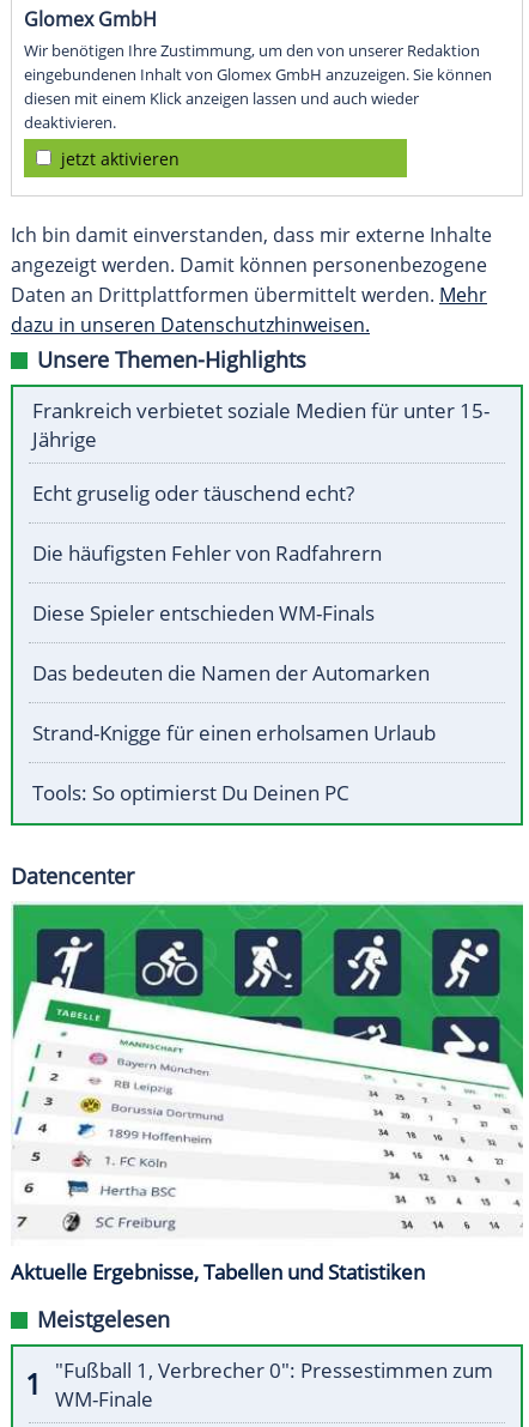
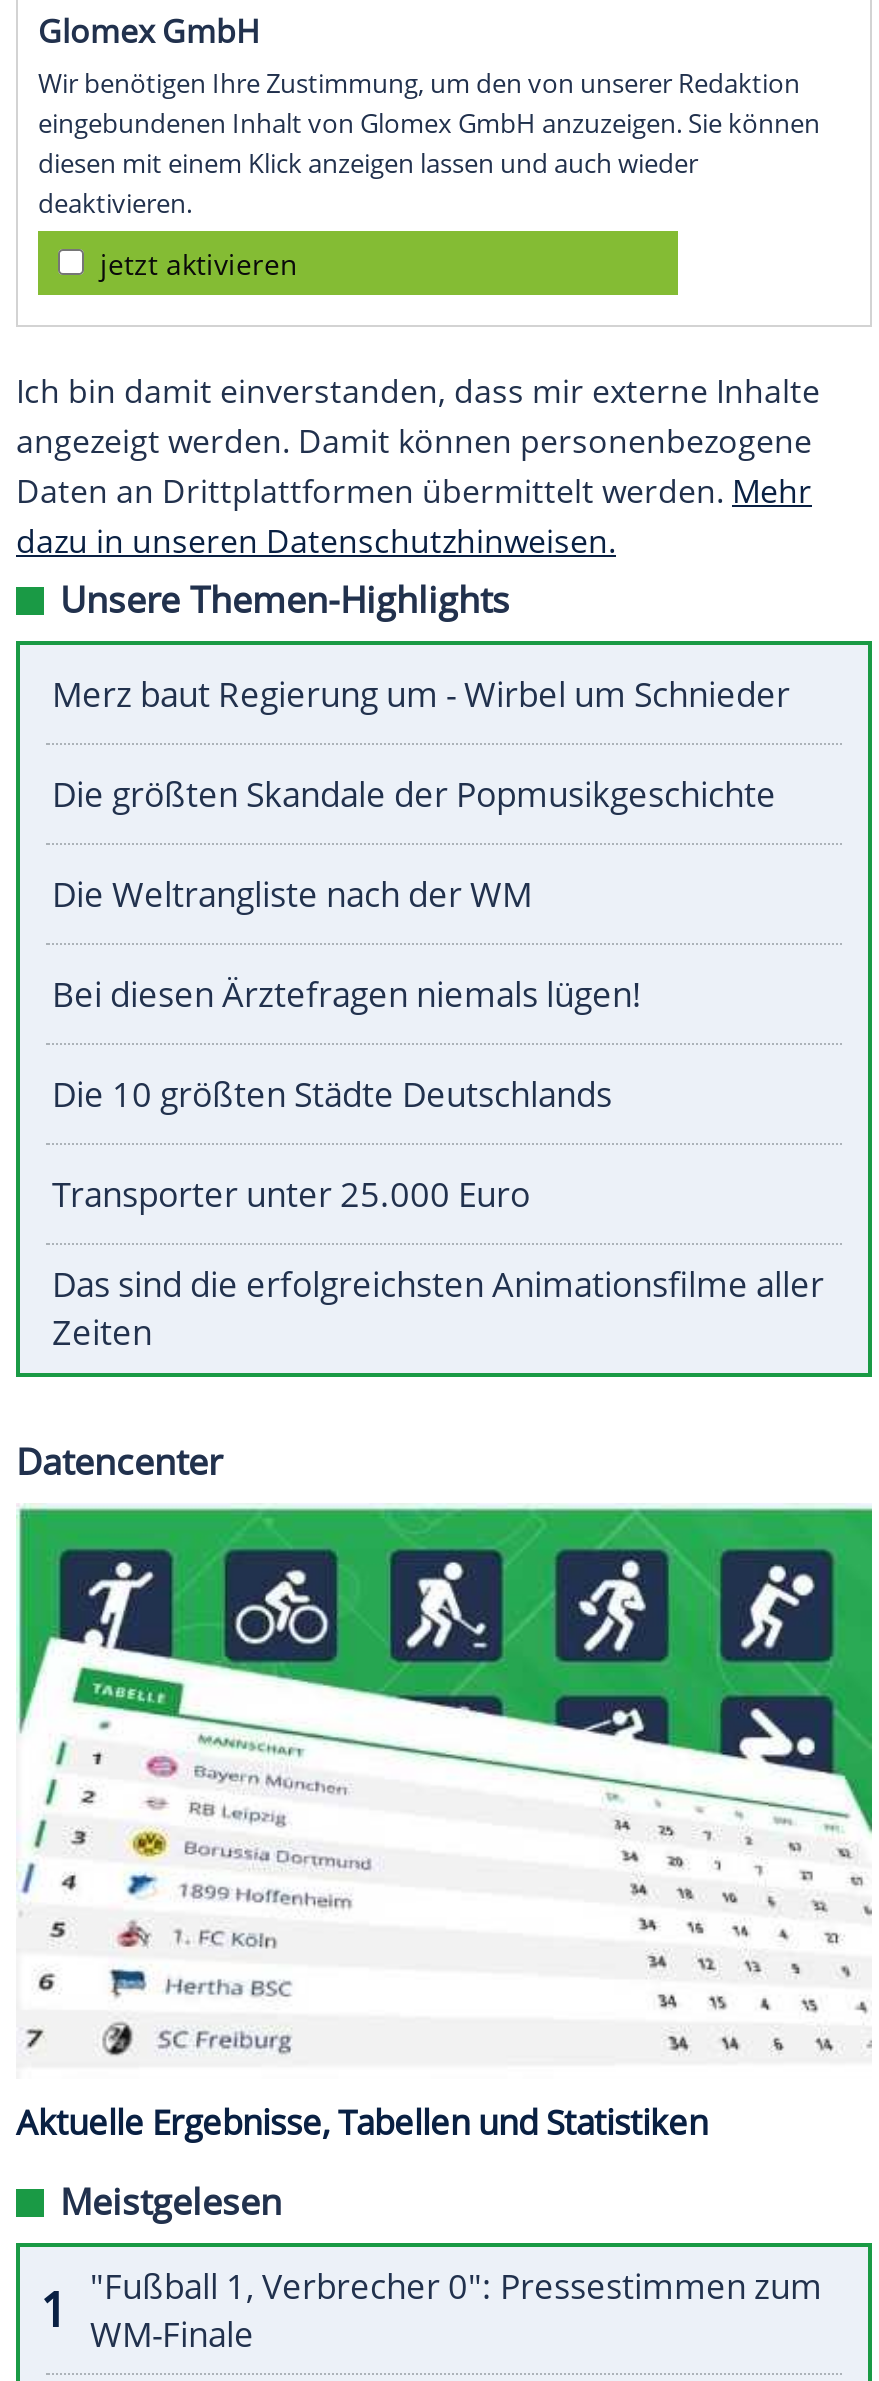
- Frankreich verbietet soziale Medien für unter 15-
- Jährige
+ Merz baut Regierung um - Wirbel um Schnieder

- Echt gruselig oder täuschend echt?
+ Die größten Skandale der Popmusikgeschichte

- Die häufigsten Fehler von Radfahrern
+ Die Weltrangliste nach der WM

- Diese Spieler entschieden WM-Finals
+ Bei diesen Ärztefragen niemals lügen!

- Das bedeuten die Namen der Automarken
+ Die 10 größten Städte Deutschlands

- Strand-Knigge für einen erholsamen Urlaub
+ Transporter unter 25.000 Euro

- Tools: So optimierst Du Deinen PC
+ Das sind die erfolgreichsten Animationsfilme aller
+ Zeiten
